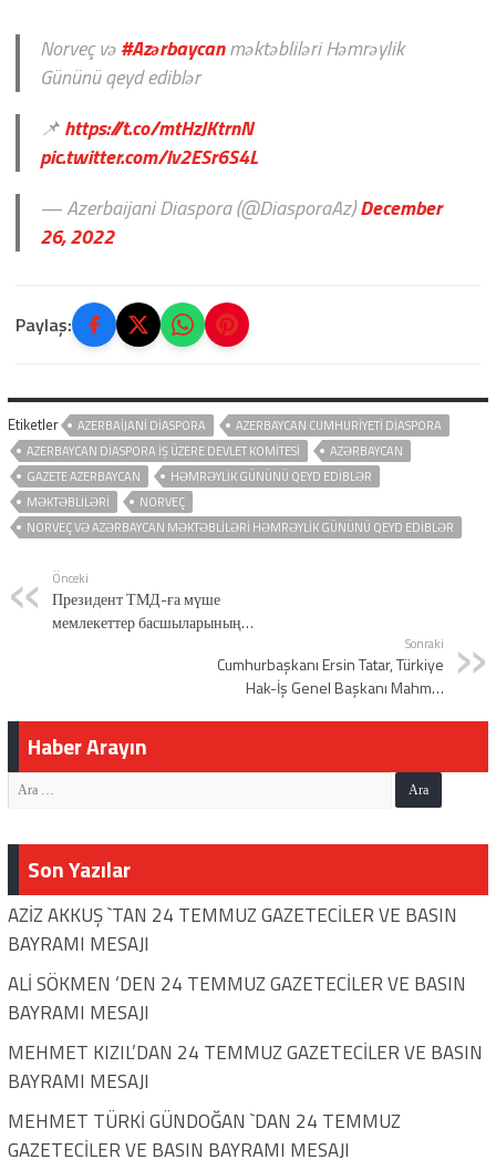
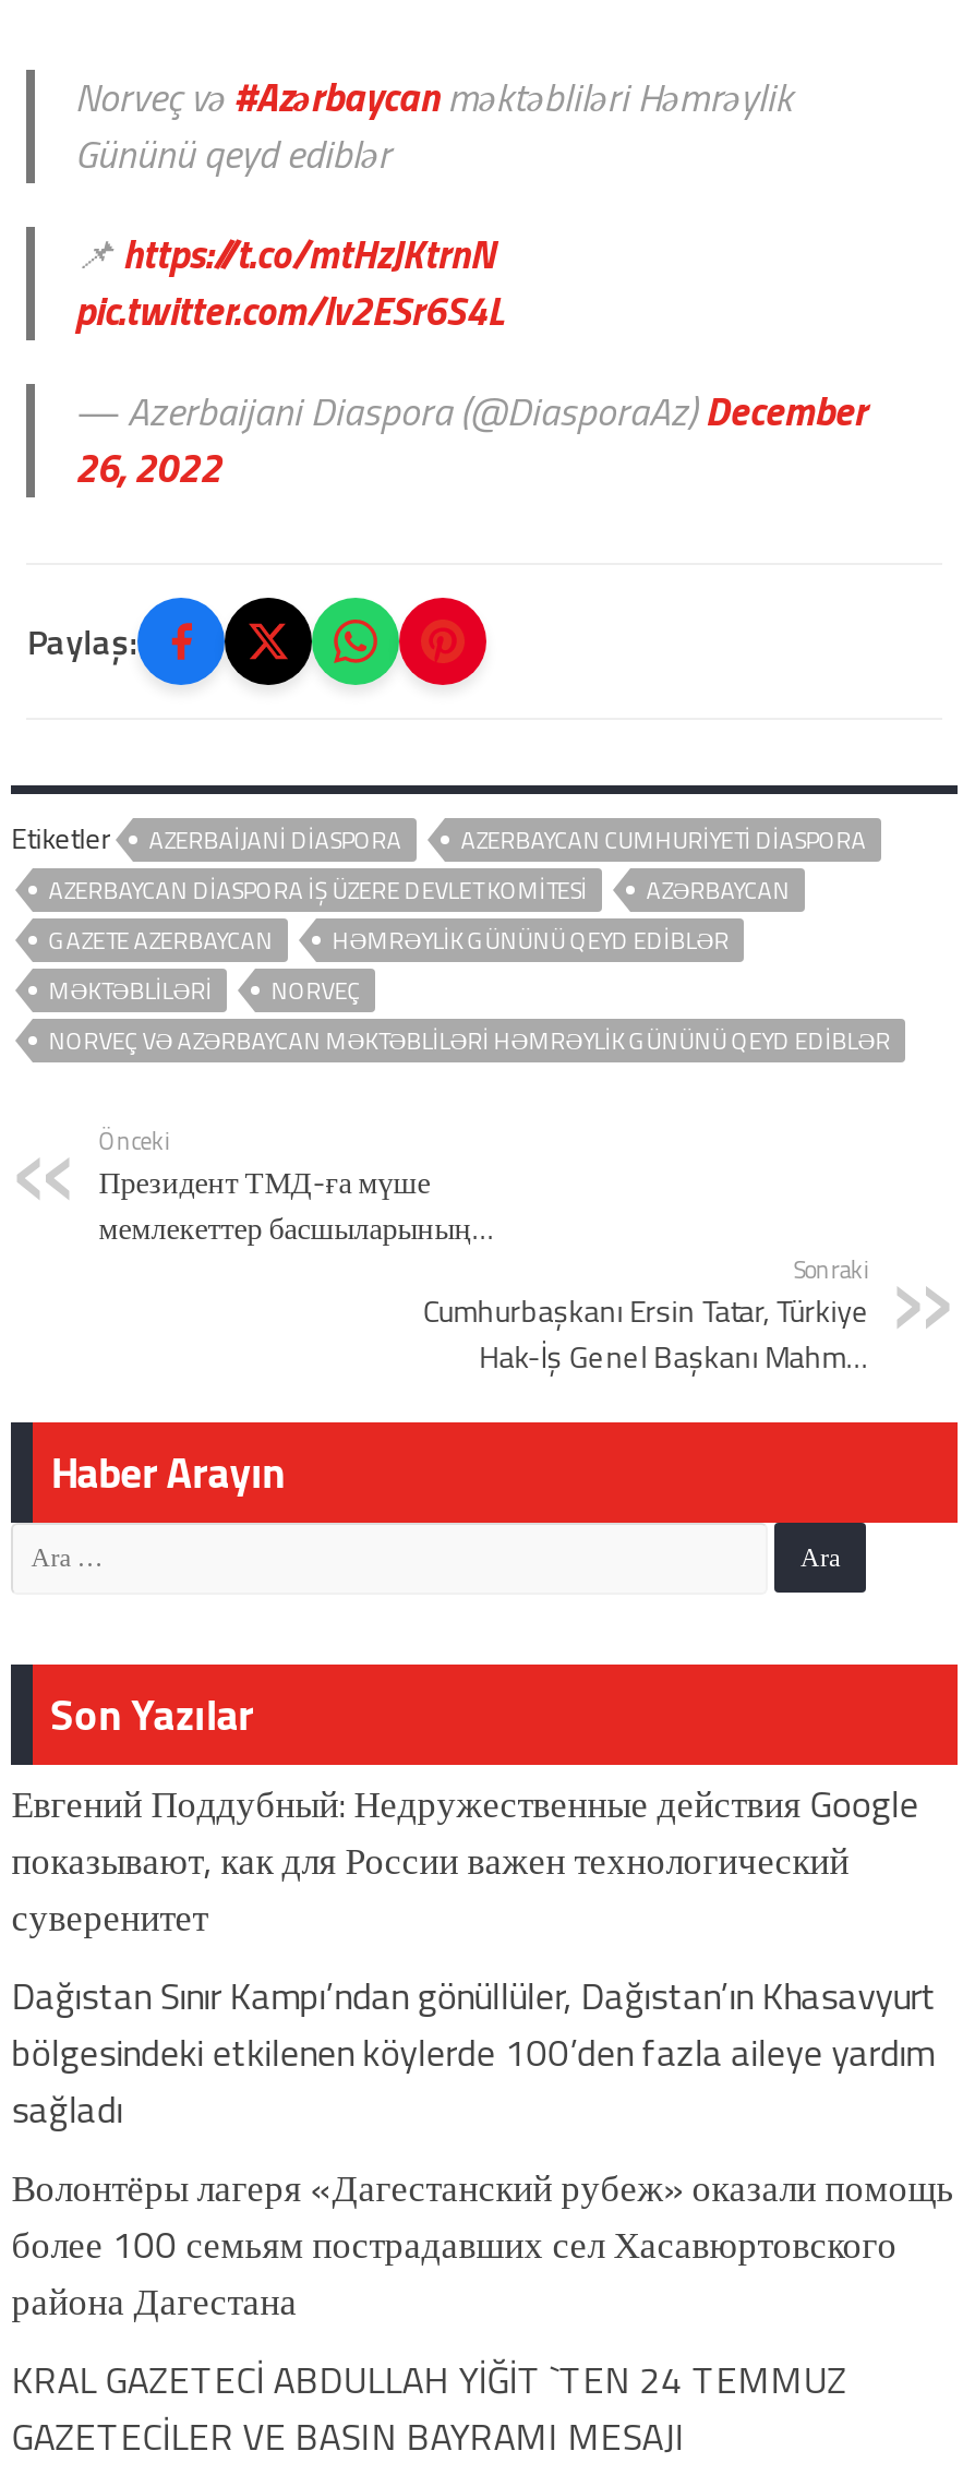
- AZİZ AKKUŞ `TAN 24 TEMMUZ GAZETECİLER VE BASIN
- BAYRAMI MESAJI
- ALİ SÖKMEN ‘DEN 24 TEMMUZ GAZETECİLER VE BASIN
- BAYRAMI MESAJI
- MEHMET KIZIL’DAN 24 TEMMUZ GAZETECİLER VE BASIN
- BAYRAMI MESAJI
- MEHMET TÜRKİ GÜNDOĞAN `DAN 24 TEMMUZ
+ Евгений Поддубный: Недружественные действия Google
+ показывают, как для России важен технологический
+ суверенитет
+ Dağıstan Sınır Kampı’ndan gönüllüler, Dağıstan’ın Khasavyurt
+ bölgesindeki etkilenen köylerde 100’den fazla aileye yardım
+ sağladı
+ Волонтёры лагеря «Дагестанский рубеж» оказали помощь
+ более 100 семьям пострадавших сел Хасавюртовского
+ района Дагестана
+ KRAL GAZETECİ ABDULLAH YİĞİT `TEN 24 TEMMUZ
